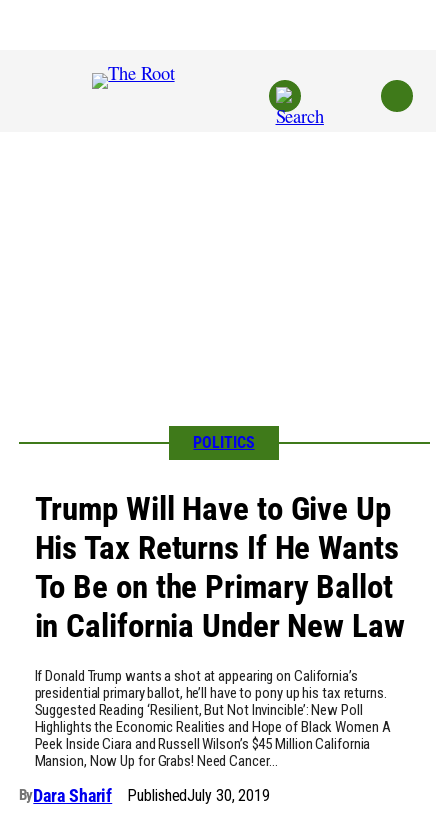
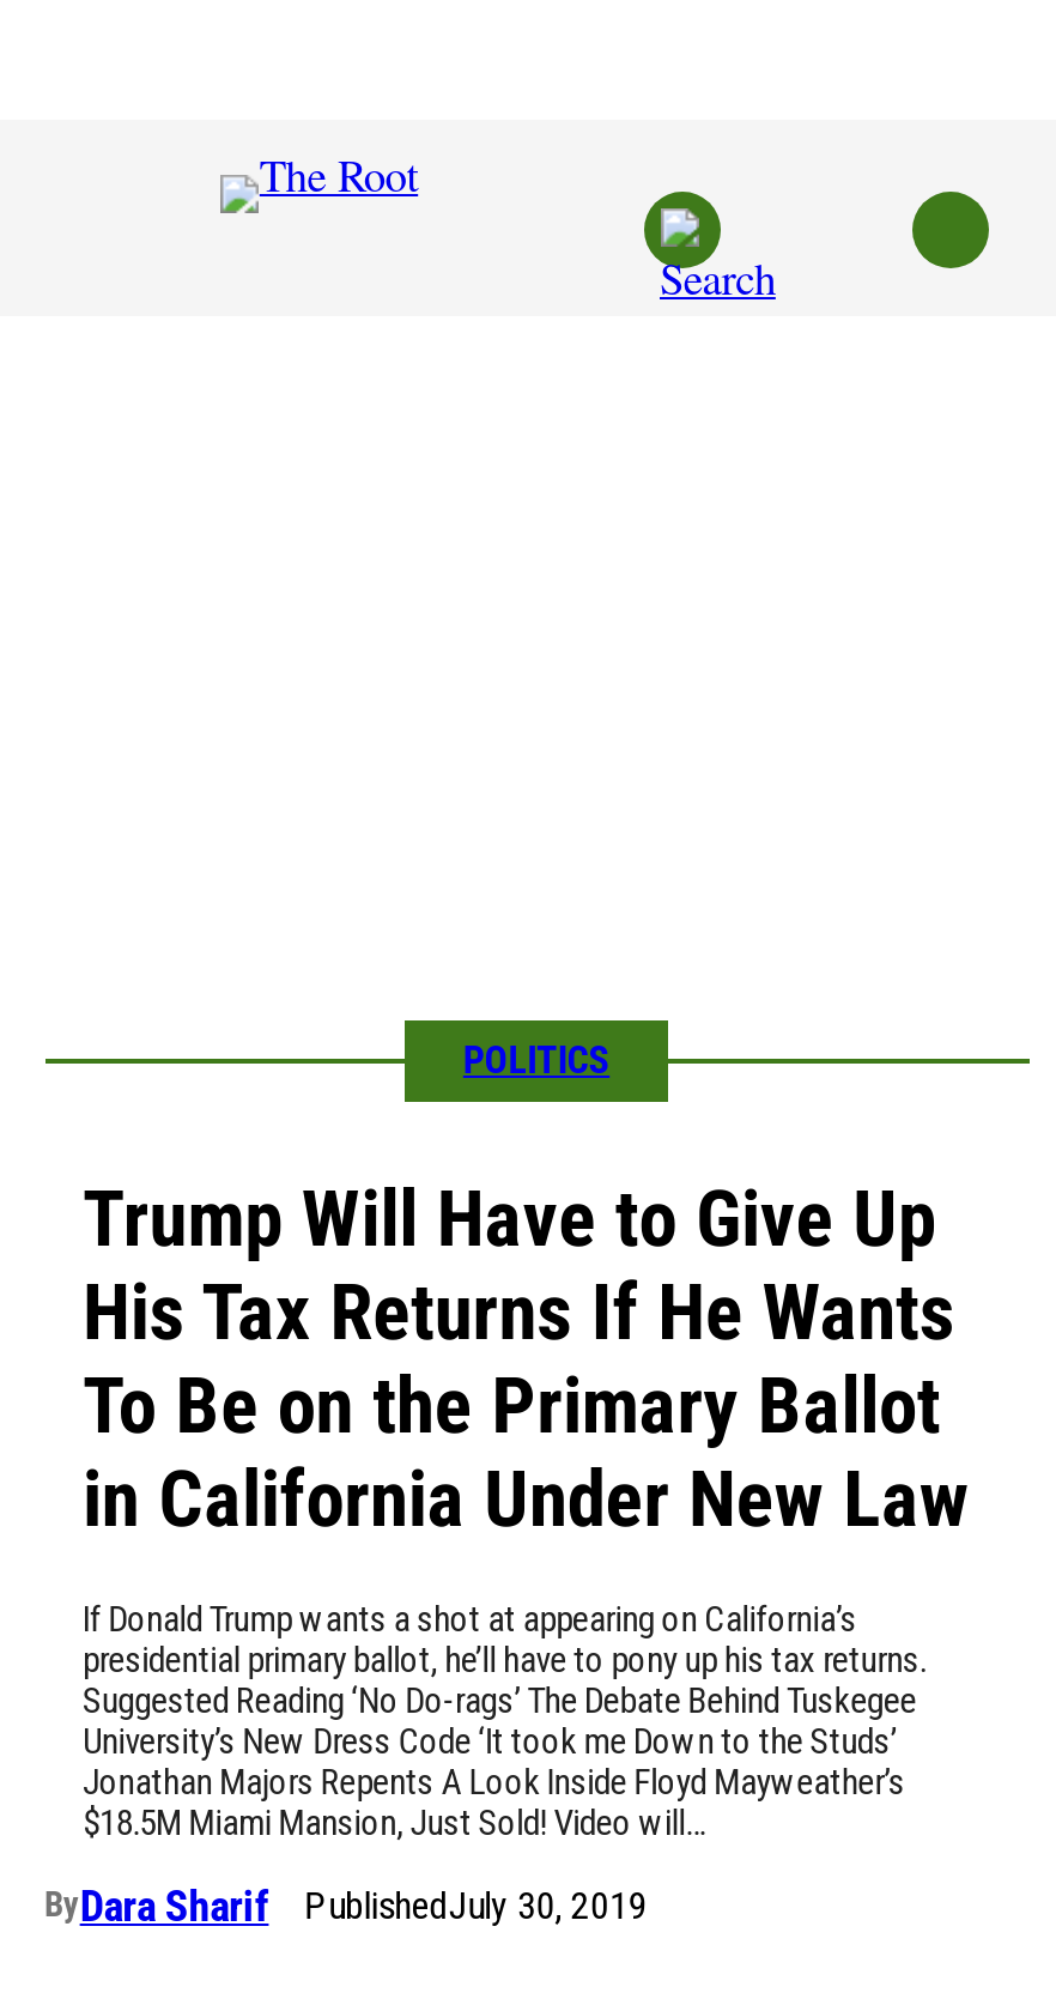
- Suggested Reading ‘Resilient, But Not Invincible’: New Poll
- Highlights the Economic Realities and Hope of Black Women A
- Peek Inside Ciara and Russell Wilson’s $45 Million California
- Mansion, Now Up for Grabs! Need Cancer…
+ Suggested Reading ‘No Do-rags’ The Debate Behind Tuskegee
+ University’s New Dress Code ‘It took me Down to the Studs’
+ Jonathan Majors Repents A Look Inside Floyd Mayweather’s
+ $18.5M Miami Mansion, Just Sold! Video will…
